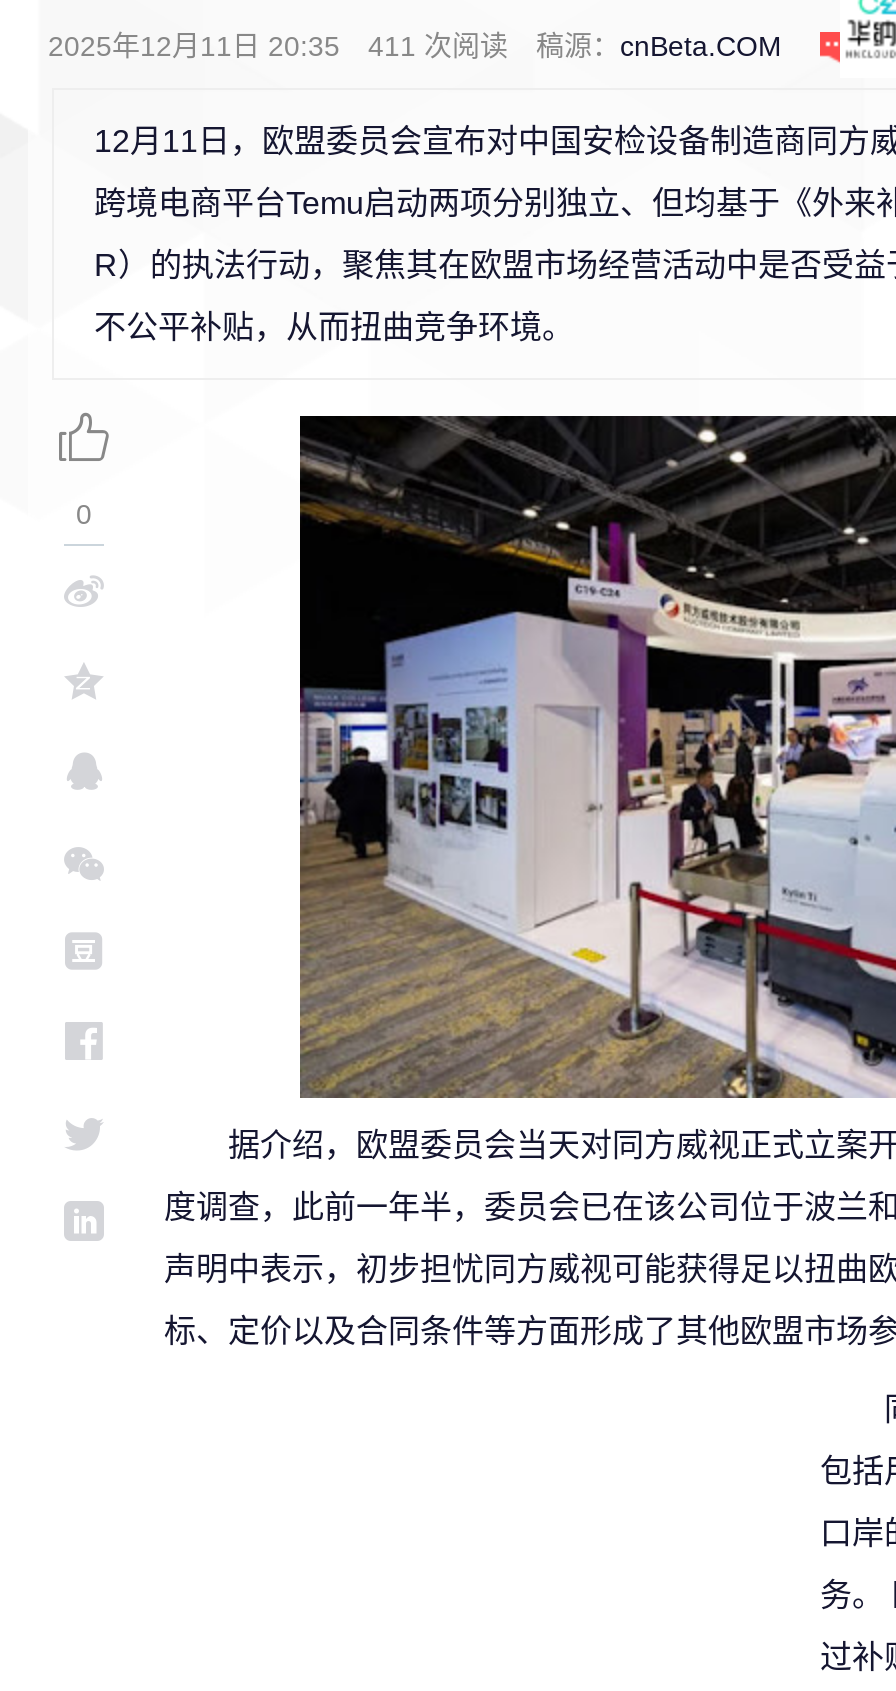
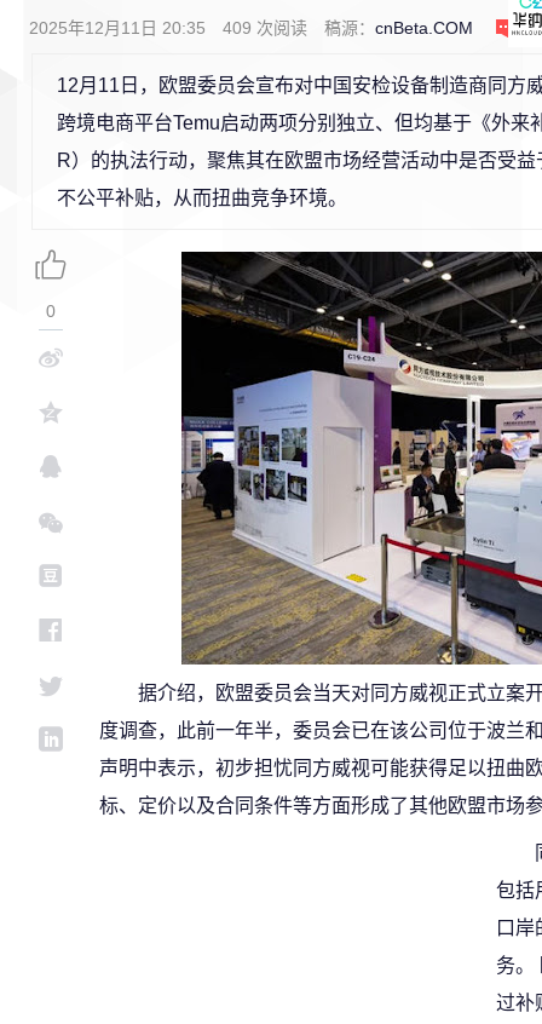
- 2025年12月11日 20:35 411次阅读 稿源：cnBeta.COM
+ 2025年12月11日 20:35 409次阅读 稿源：cnBeta.COM
